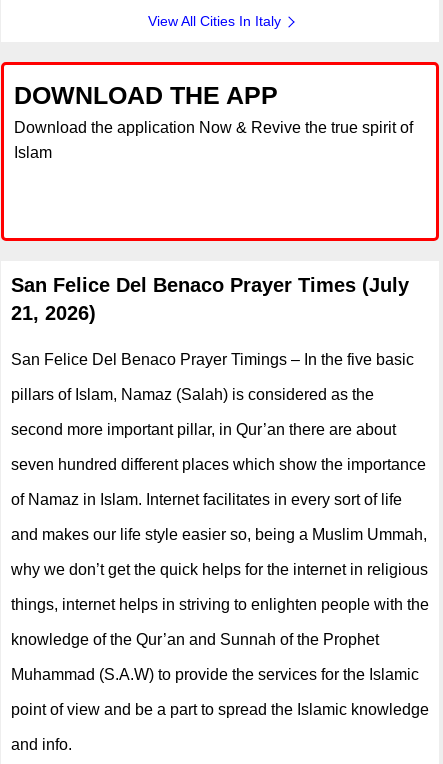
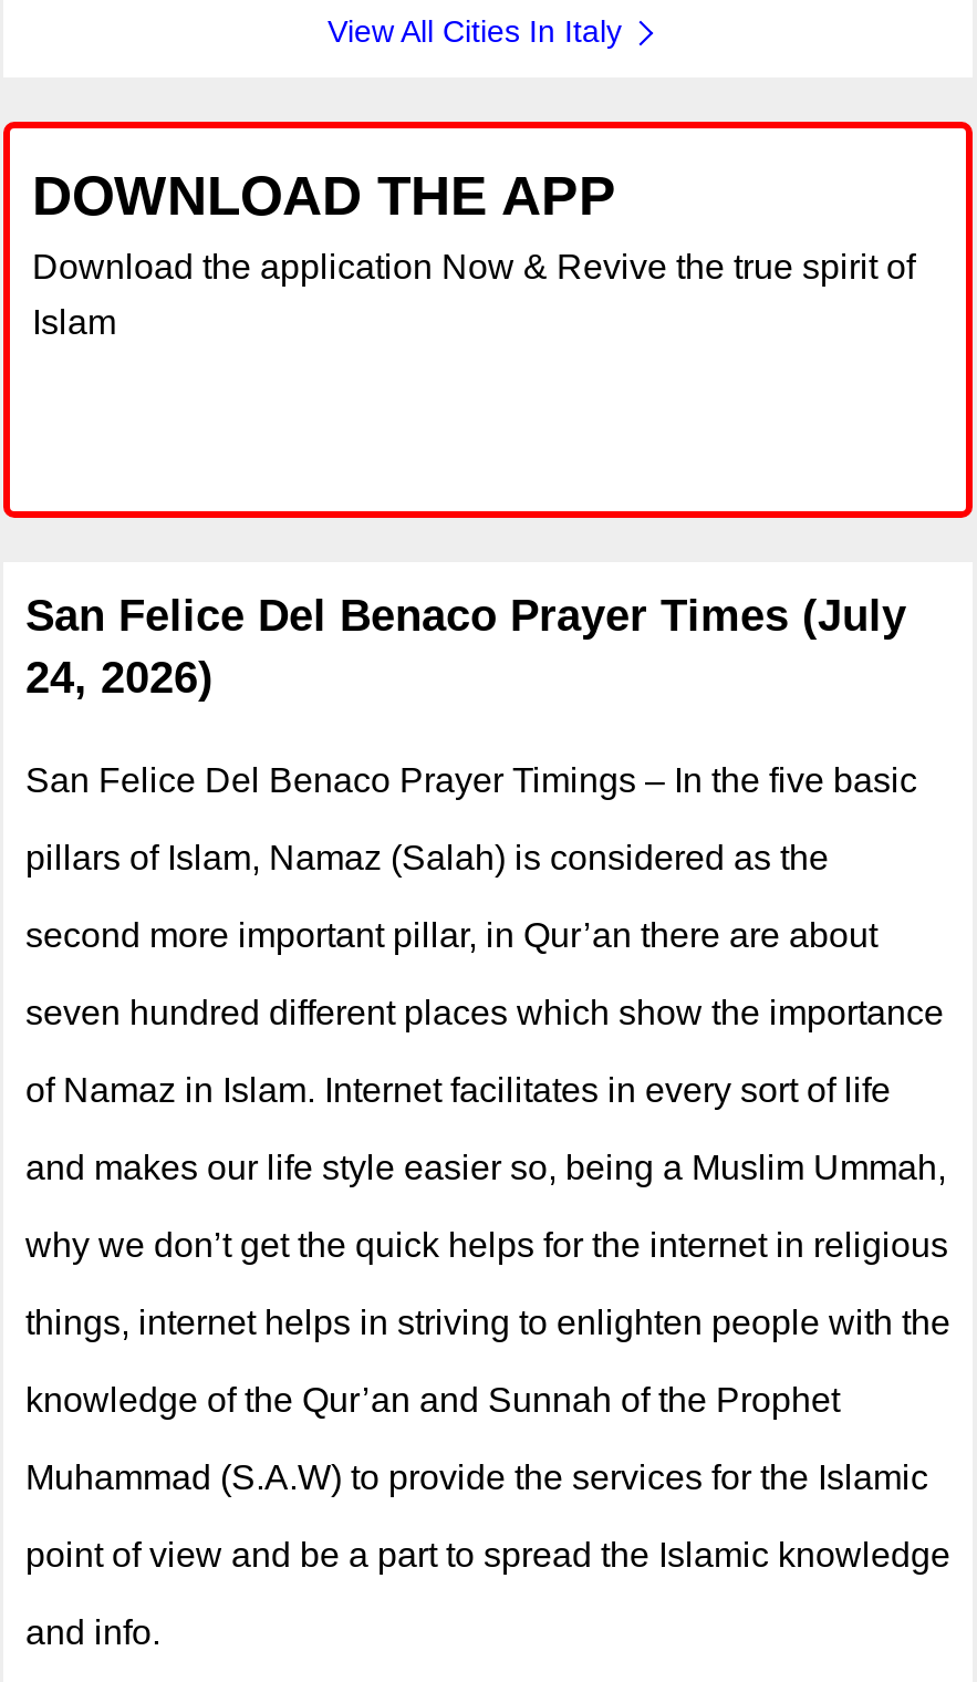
- 21, 2026)
+ 24, 2026)
